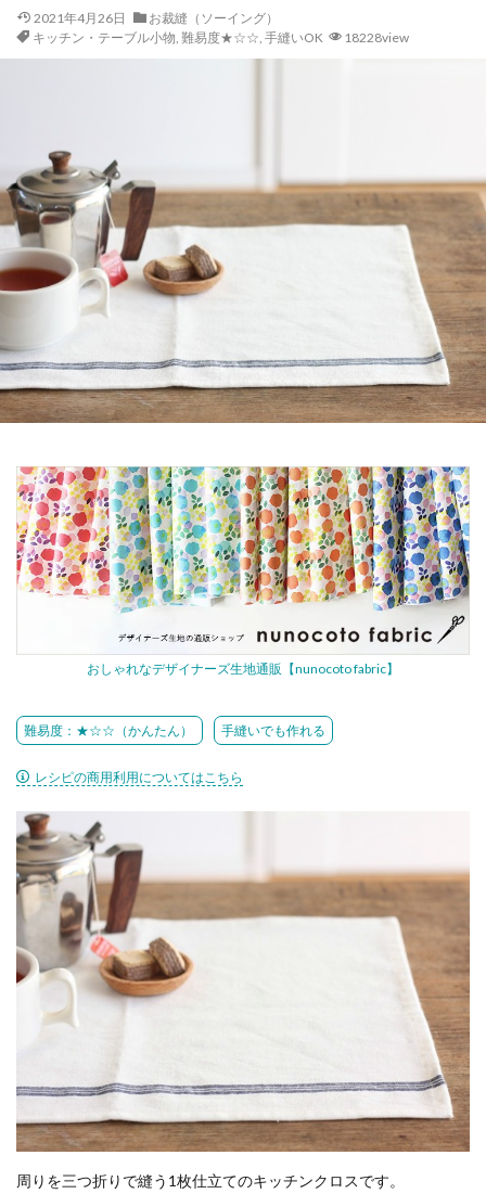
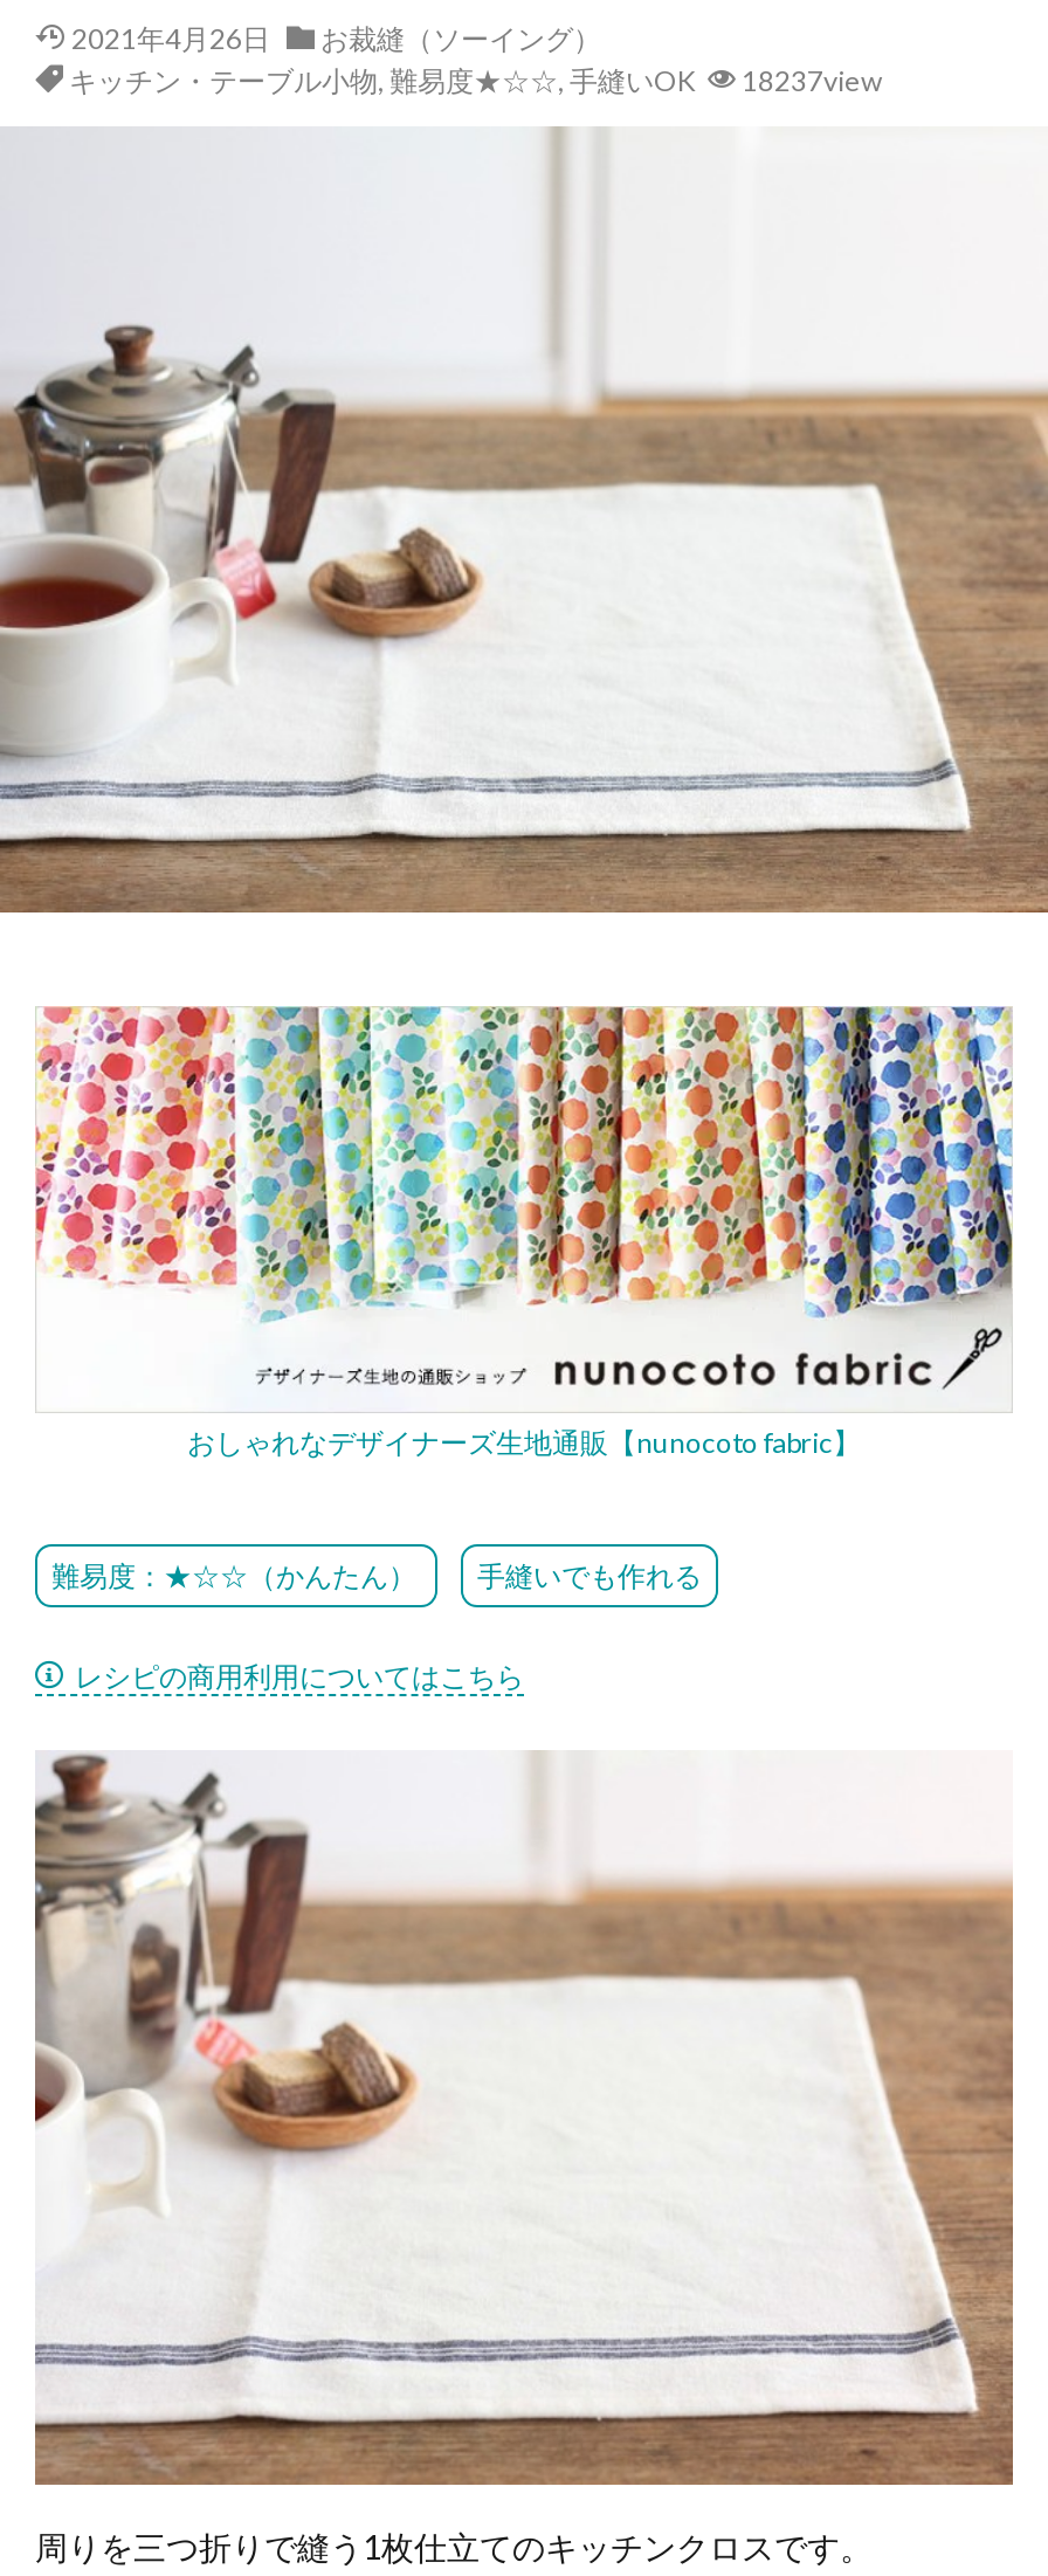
- 18228view
+ 18237view
